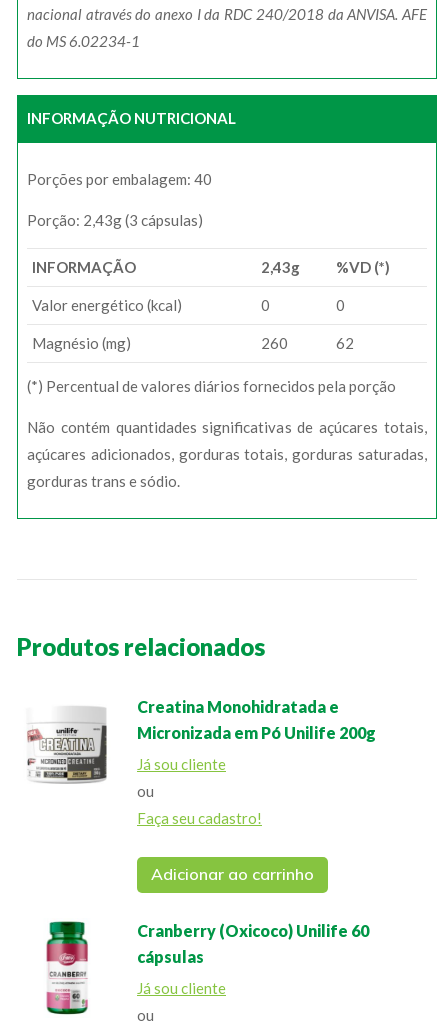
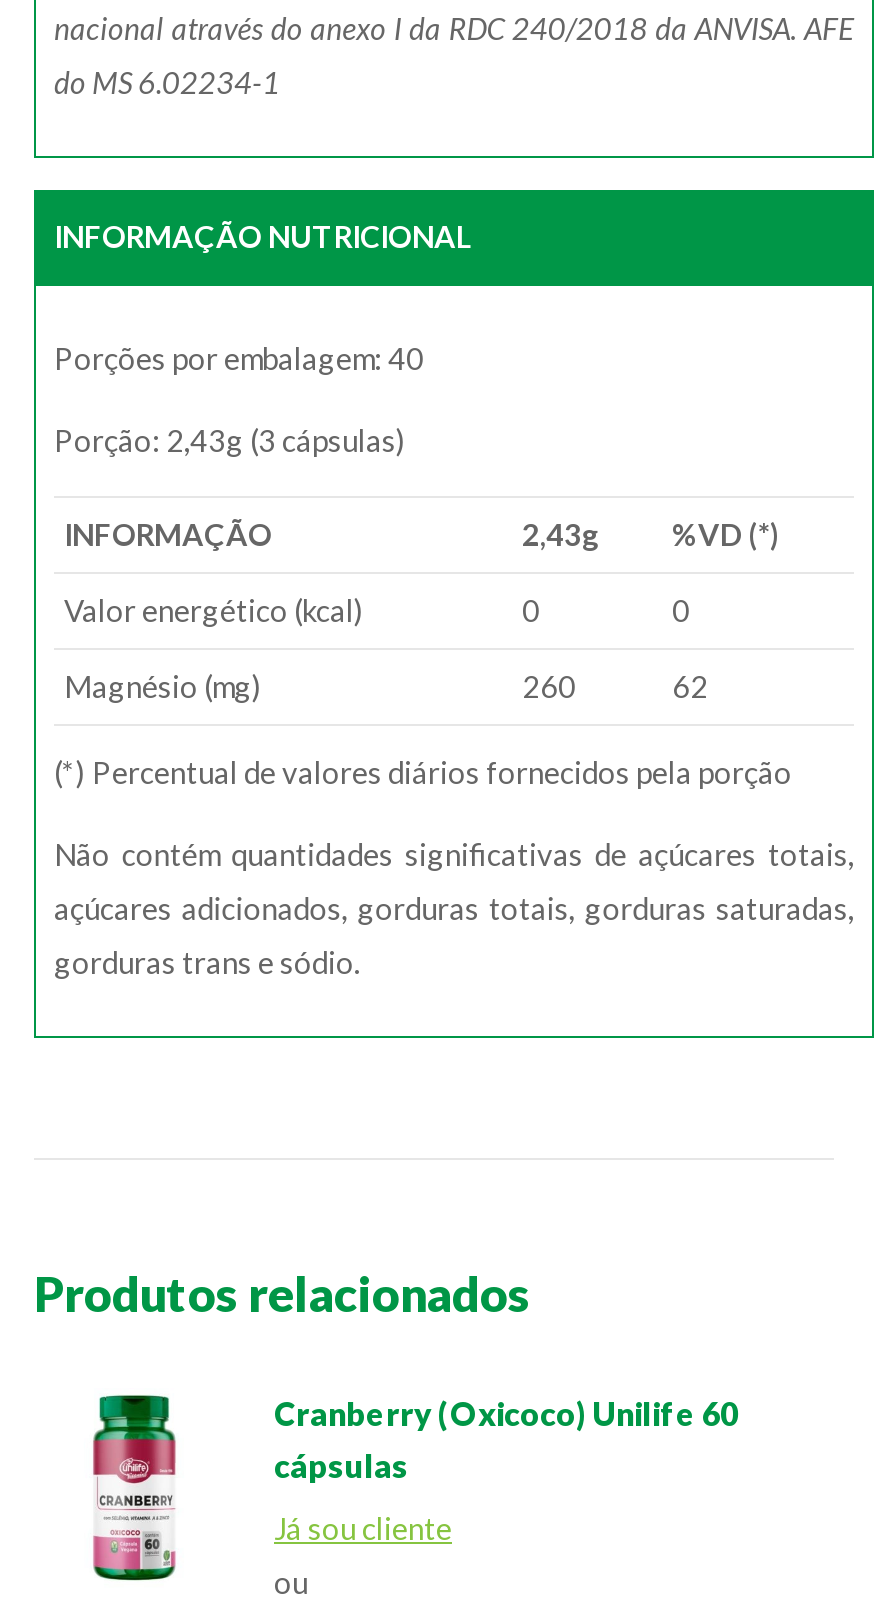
- [image]
- Creatina Monohidratada e
- Micronizada em Pó Unilife 200g
- Já sou cliente
- ou
- Faça seu cadastro!
- Adicionar ao carrinho
